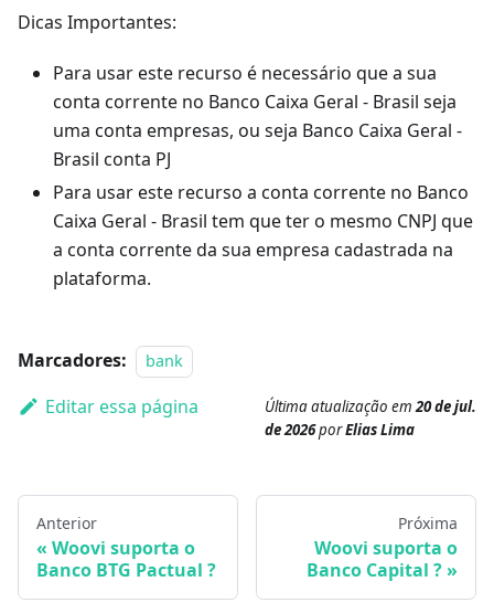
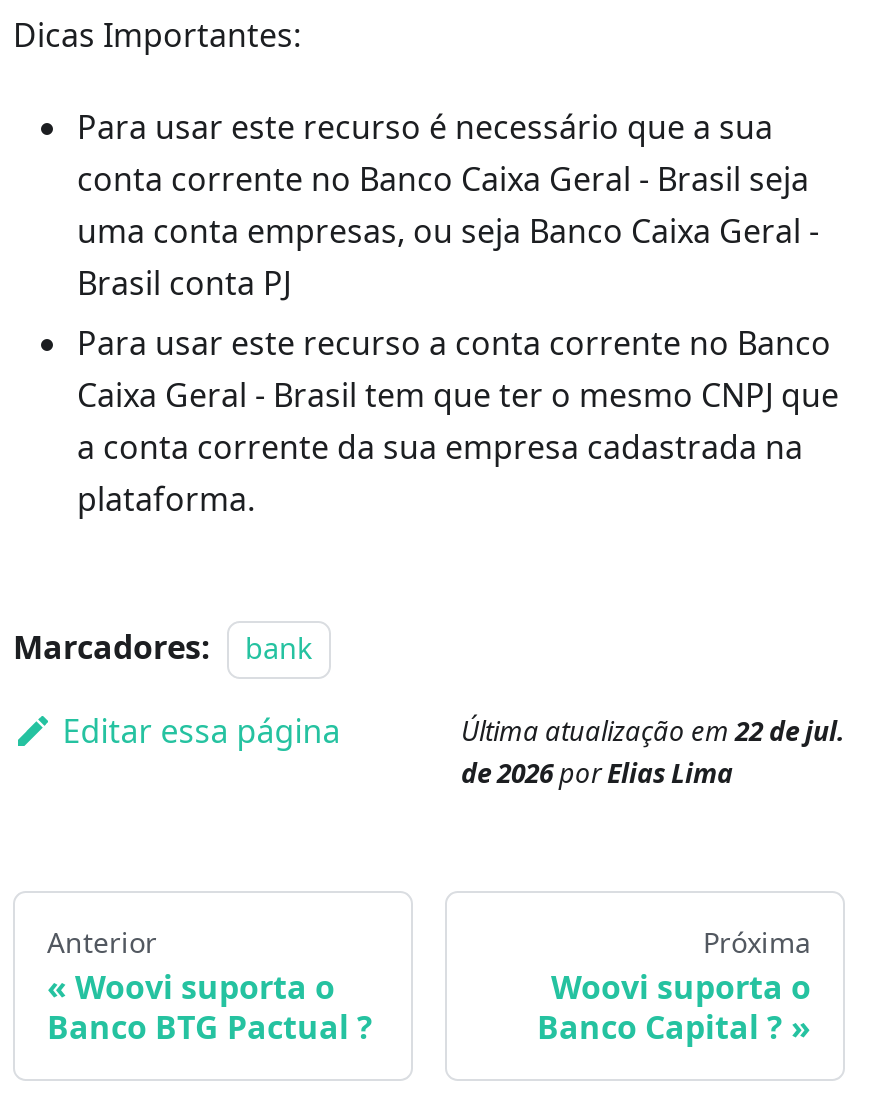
- Última atualização em 20 de jul.
+ Última atualização em 22 de jul.
